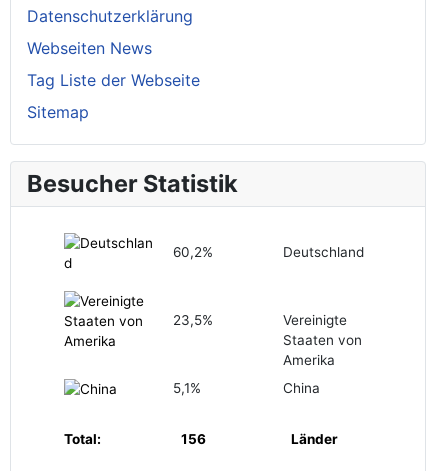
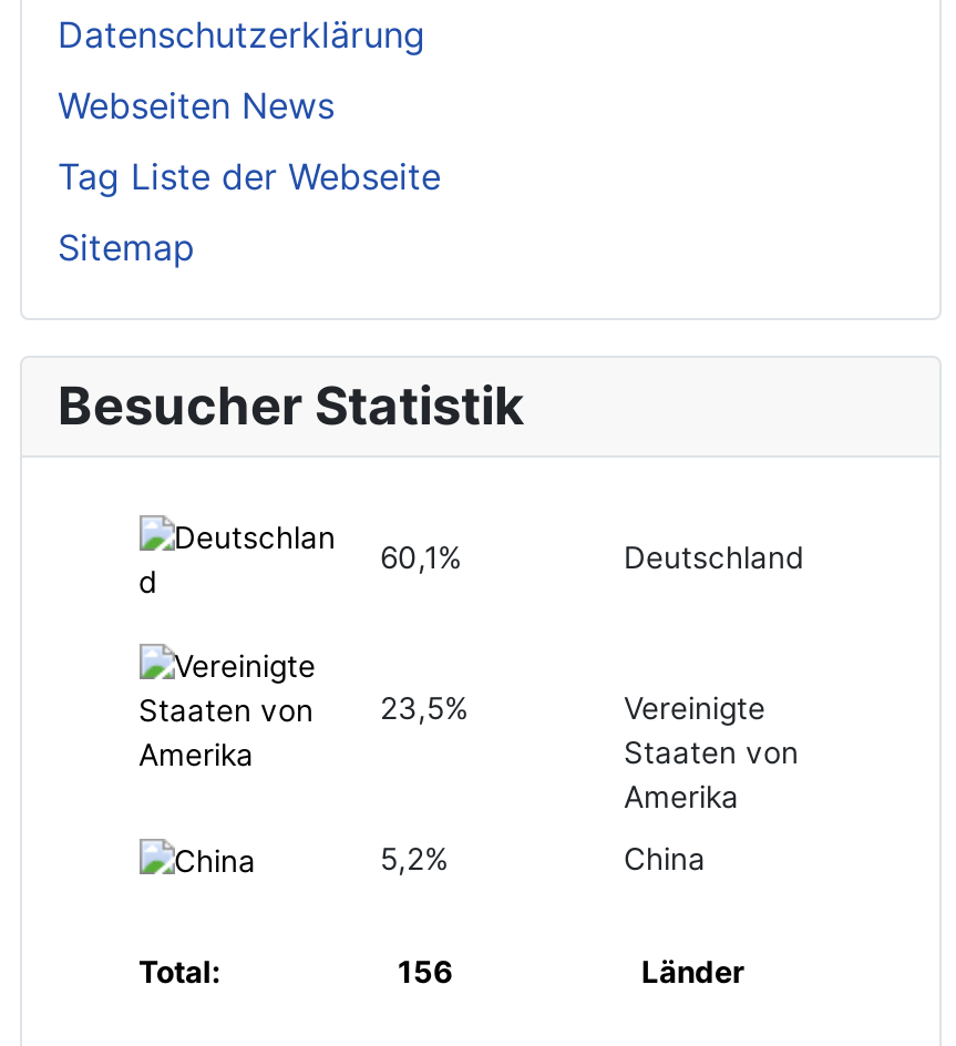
- 60,2%
+ 60,1%

- 5,1%
+ 5,2%
